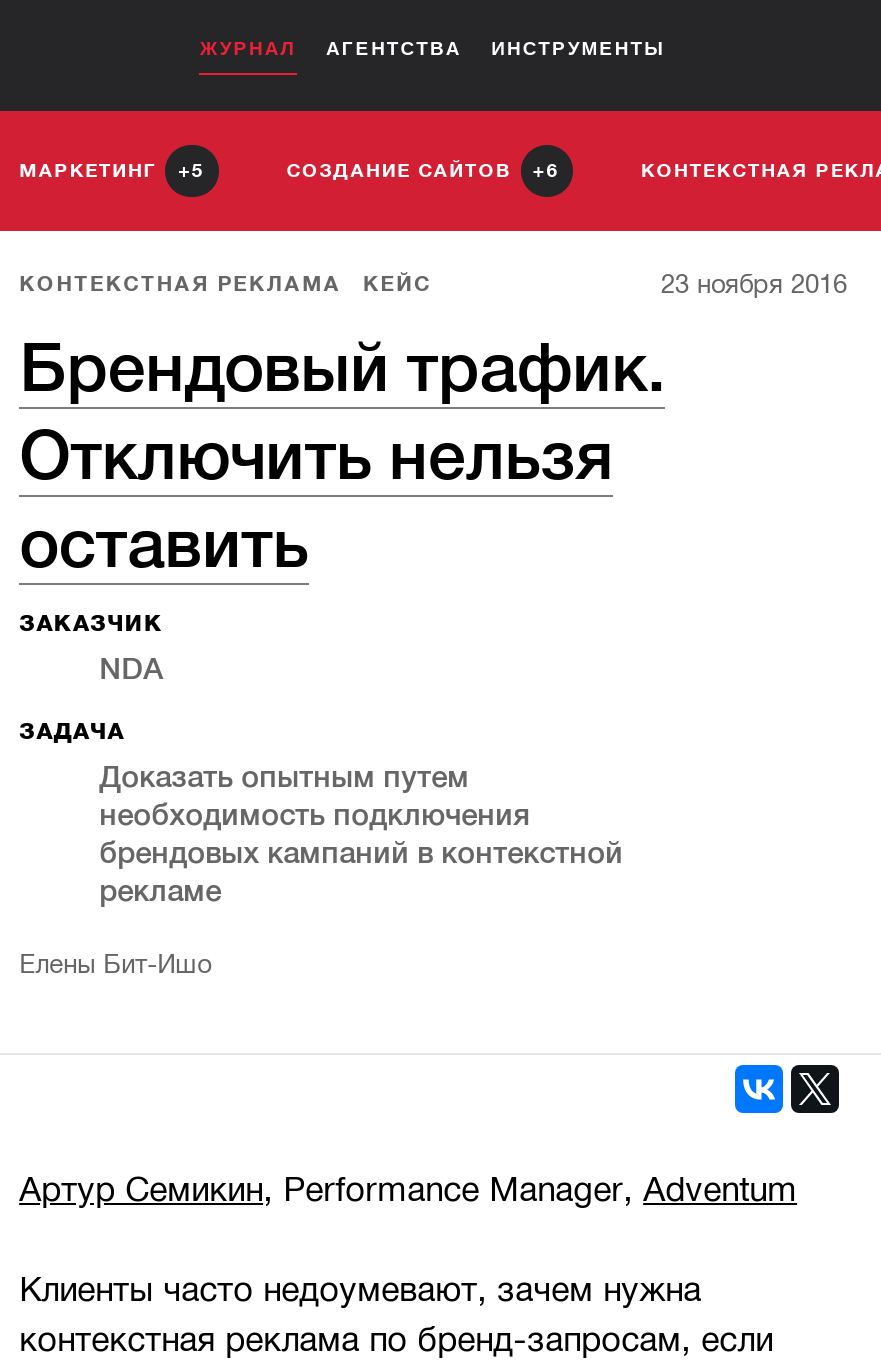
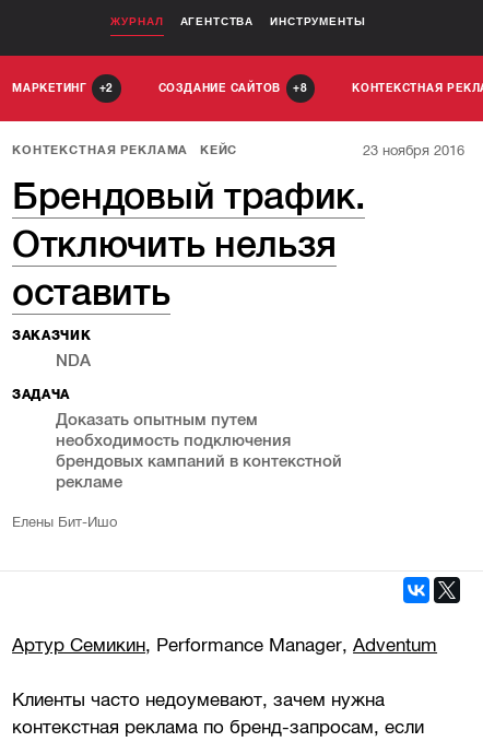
- МАРКЕТИНГ 5
+ МАРКЕТИНГ 2

- СОЗДАНИЕ САЙТОВ 6
+ СОЗДАНИЕ САЙТОВ 8
